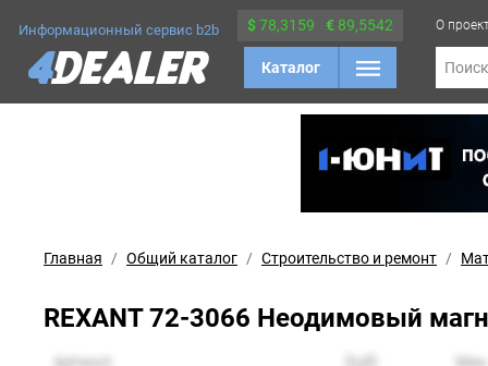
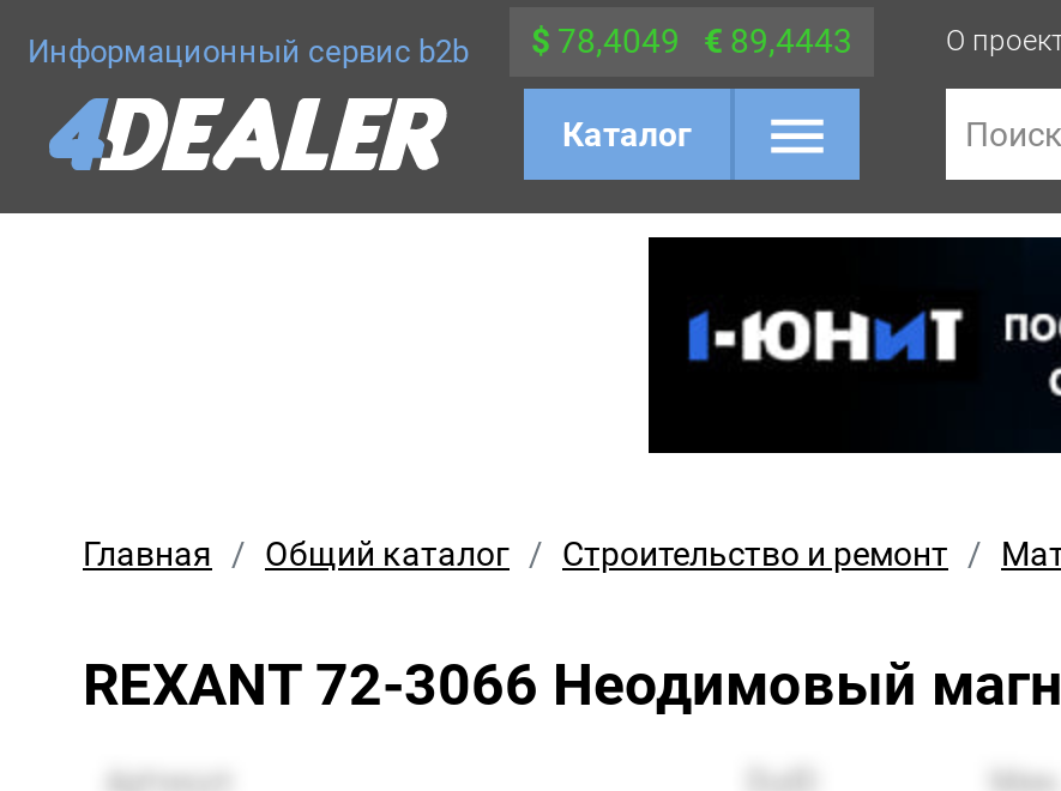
- $78,3159
+ $78,4049

- €89,5542
+ €89,4443
